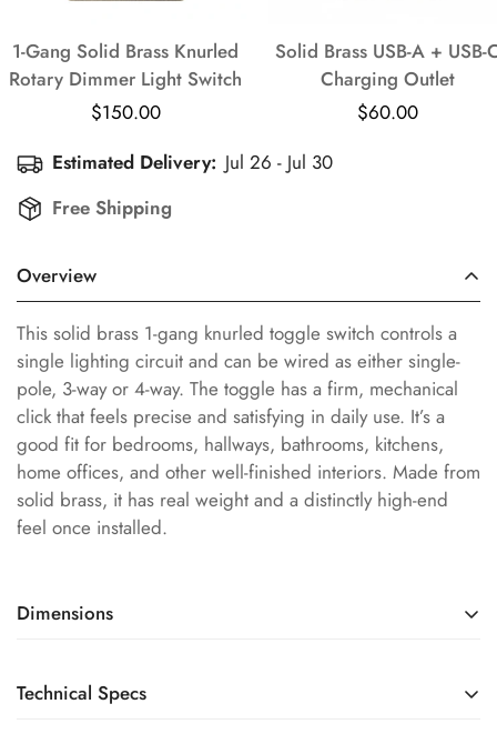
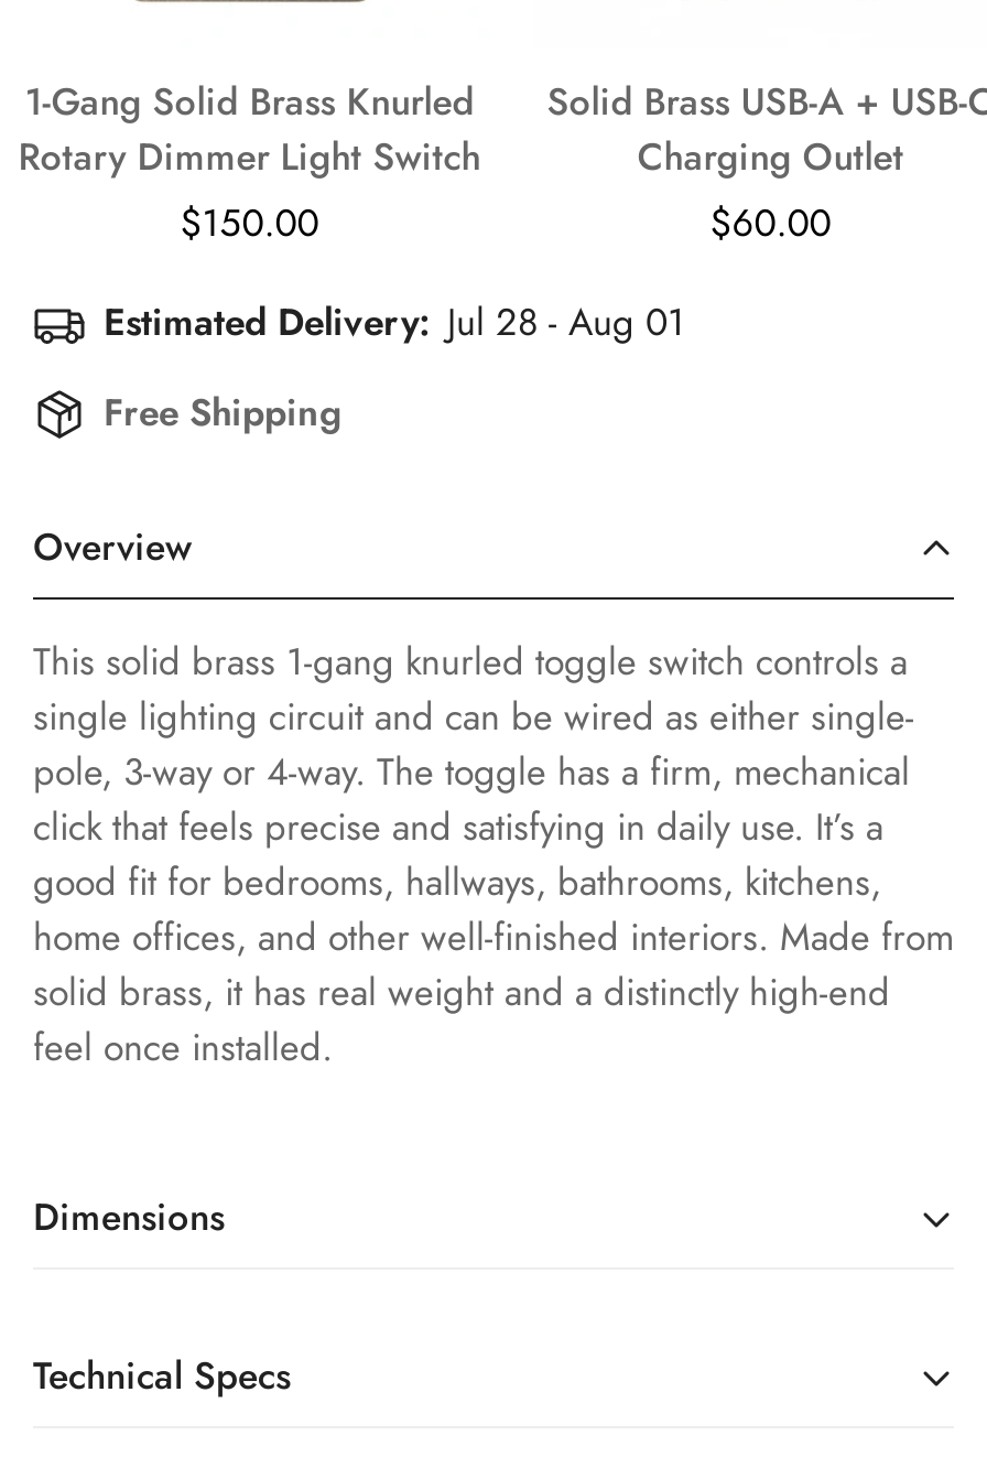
- Estimated Delivery: Jul 26 - Jul 30
+ Estimated Delivery: Jul 28 - Aug 01
